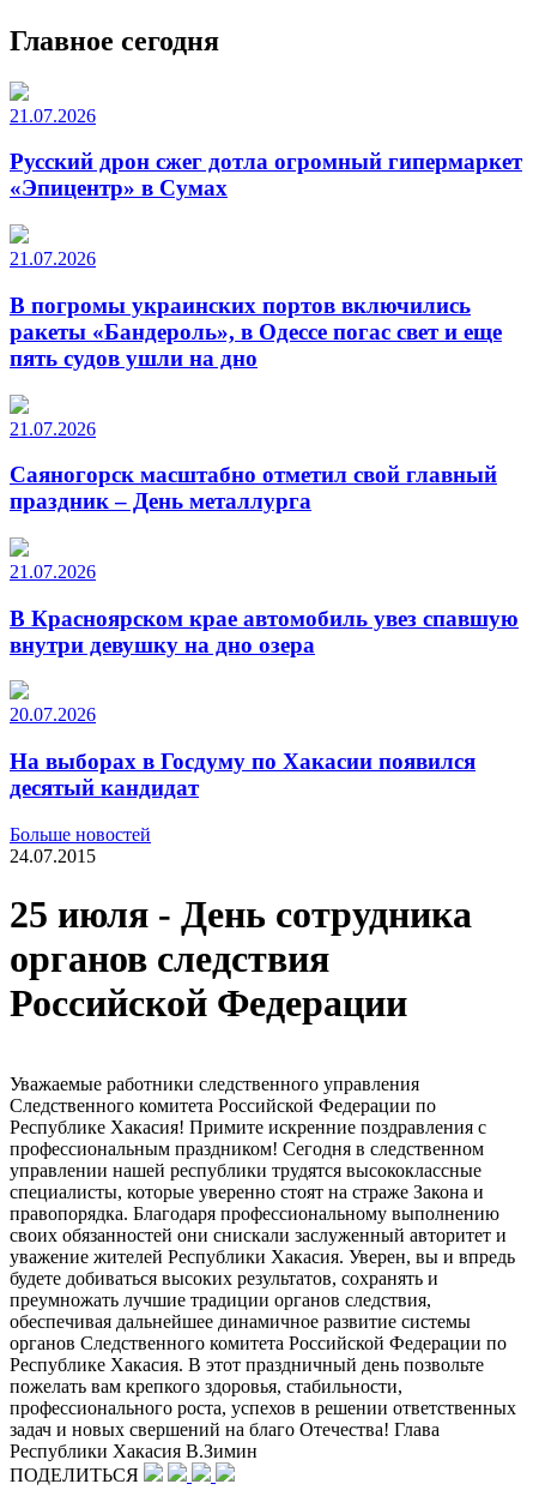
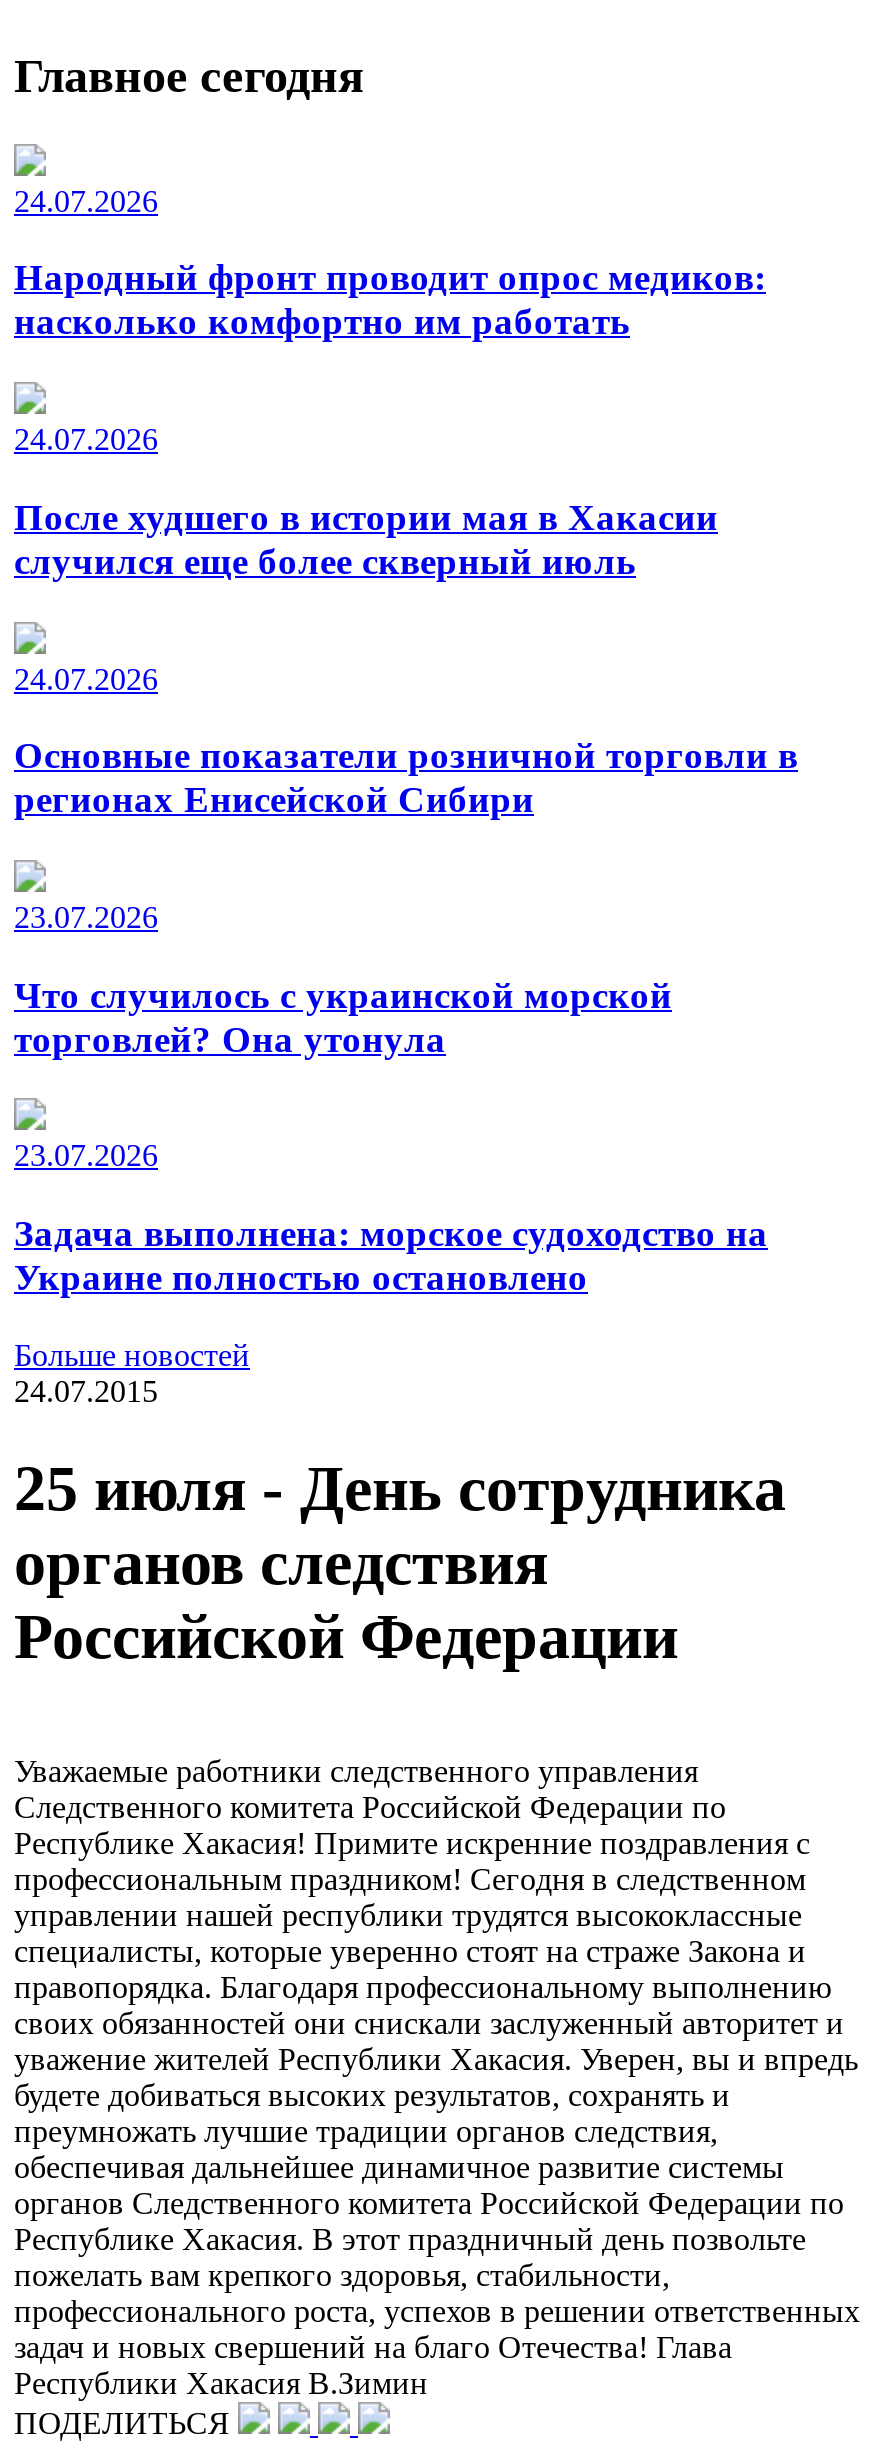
- 21.07.2026
+ 24.07.2026

- Русский дрон сжег дотла огромный гипермаркет
- «Эпицентр» в Сумах
+ Народный фронт проводит опрос медиков:
+ насколько комфортно им работать

- 21.07.2026
+ 24.07.2026

- В погромы украинских портов включились
- ракеты «Бандероль», в Одессе погас свет и еще
- пять судов ушли на дно
+ После худшего в истории мая в Хакасии
+ случился еще более скверный июль

- 21.07.2026
+ 24.07.2026

- Саяногорск масштабно отметил свой главный
- праздник – День металлурга
+ Основные показатели розничной торговли в
+ регионах Енисейской Сибири

- 21.07.2026
+ 23.07.2026

- В Красноярском крае автомобиль увез спавшую
- внутри девушку на дно озера
+ Что случилось с украинской морской
+ торговлей? Она утонула

- 20.07.2026
+ 23.07.2026

- На выборах в Госдуму по Хакасии появился
- десятый кандидат
+ Задача выполнена: морское судоходство на
+ Украине полностью остановлено
